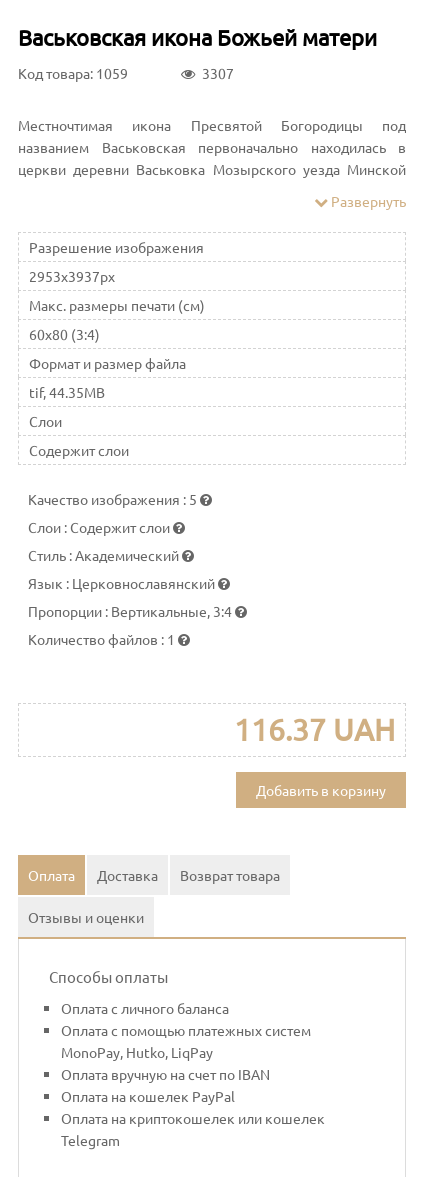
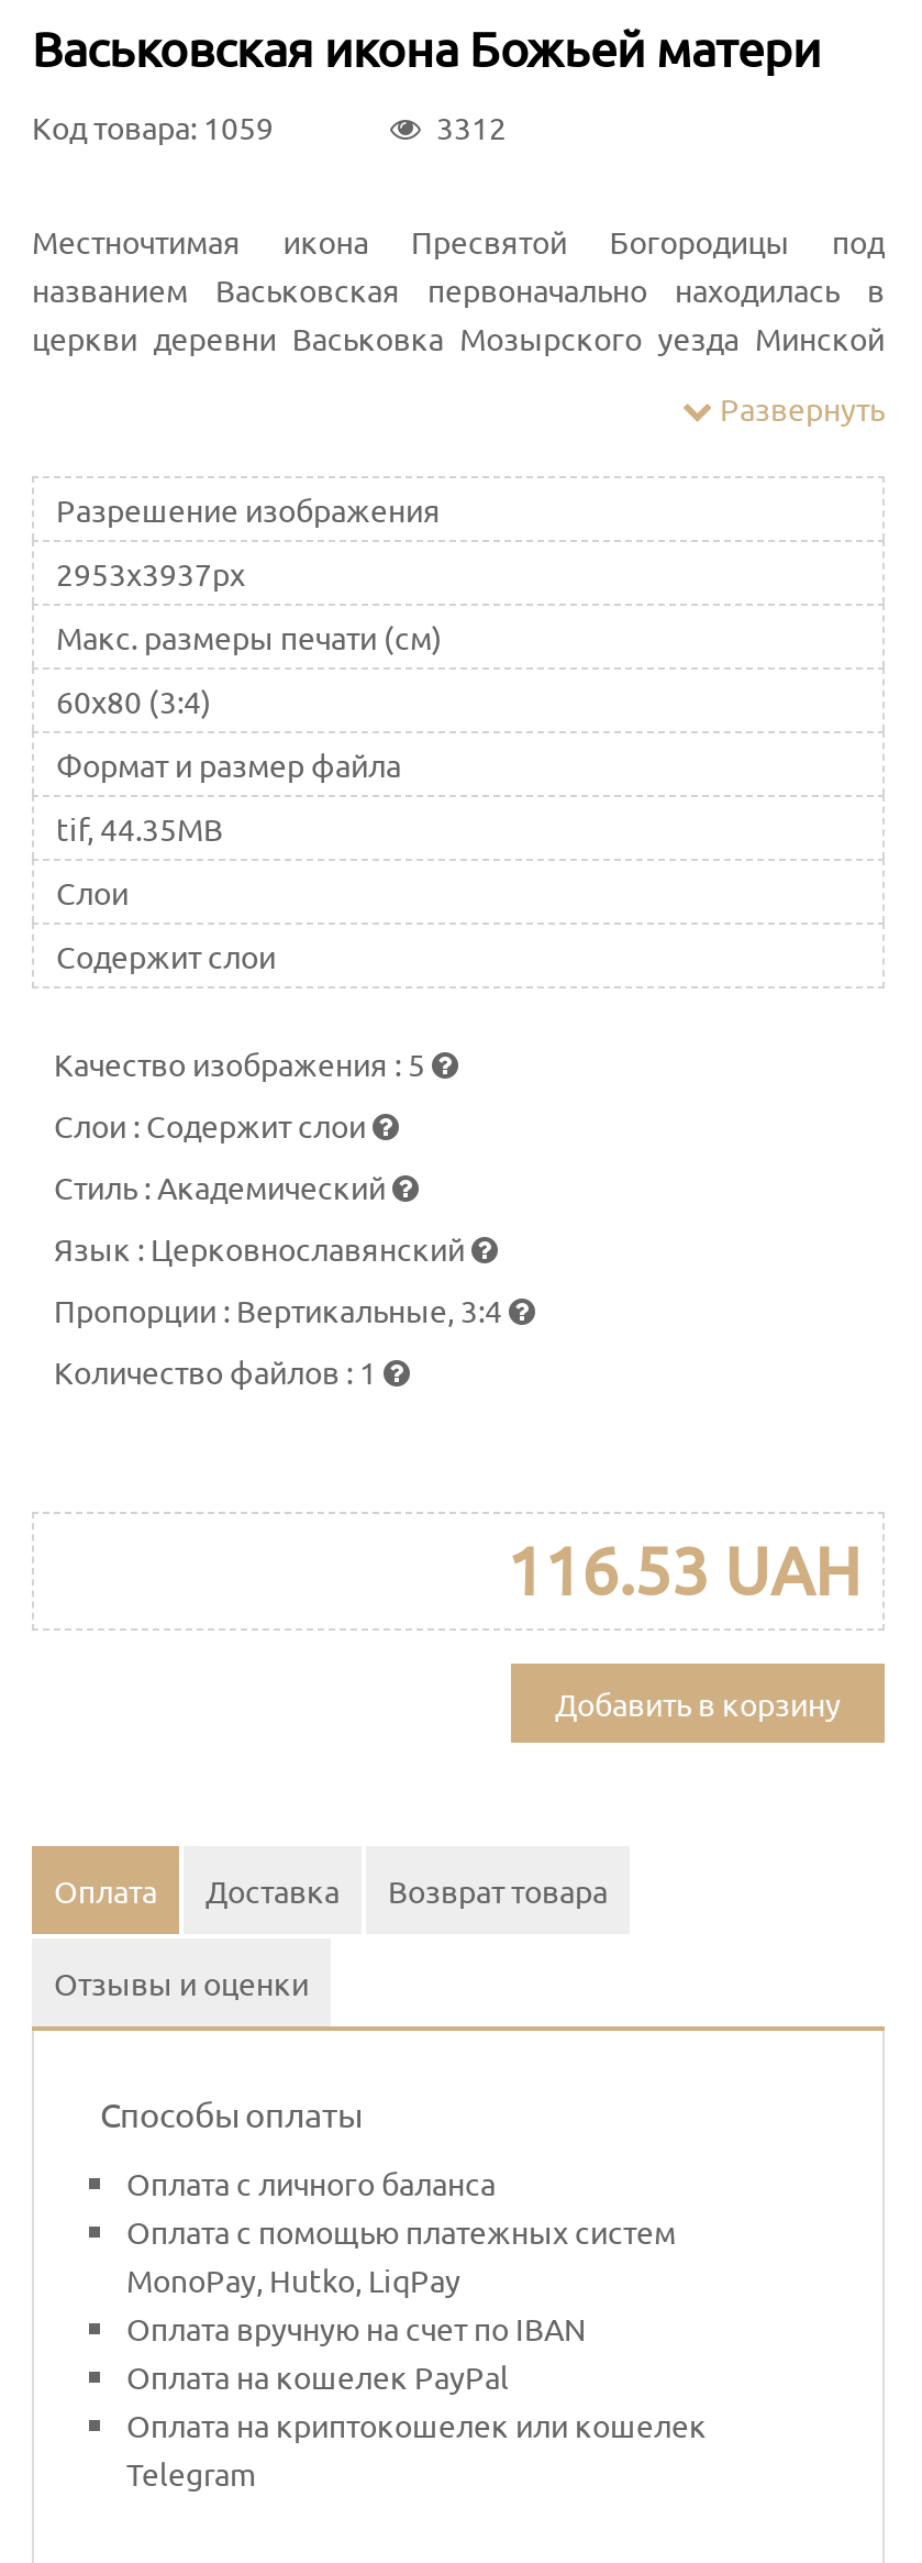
- 3307
+ 3312

- 116.37 UAH
+ 116.53 UAH
